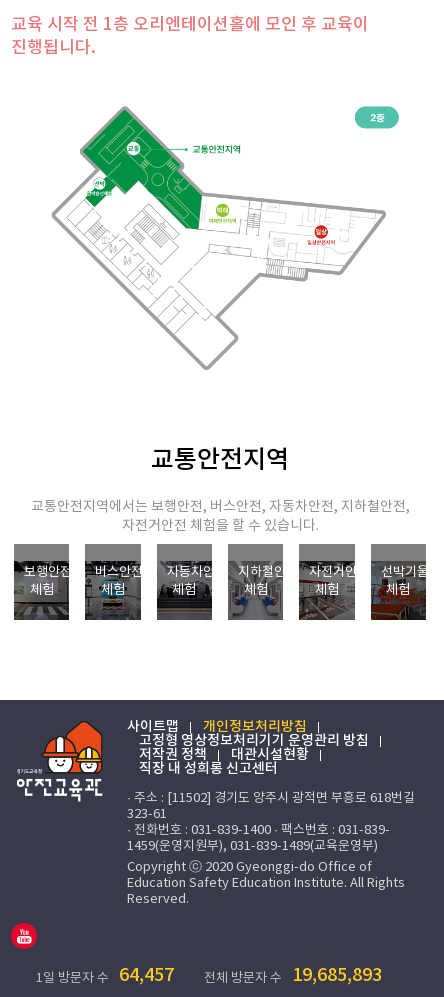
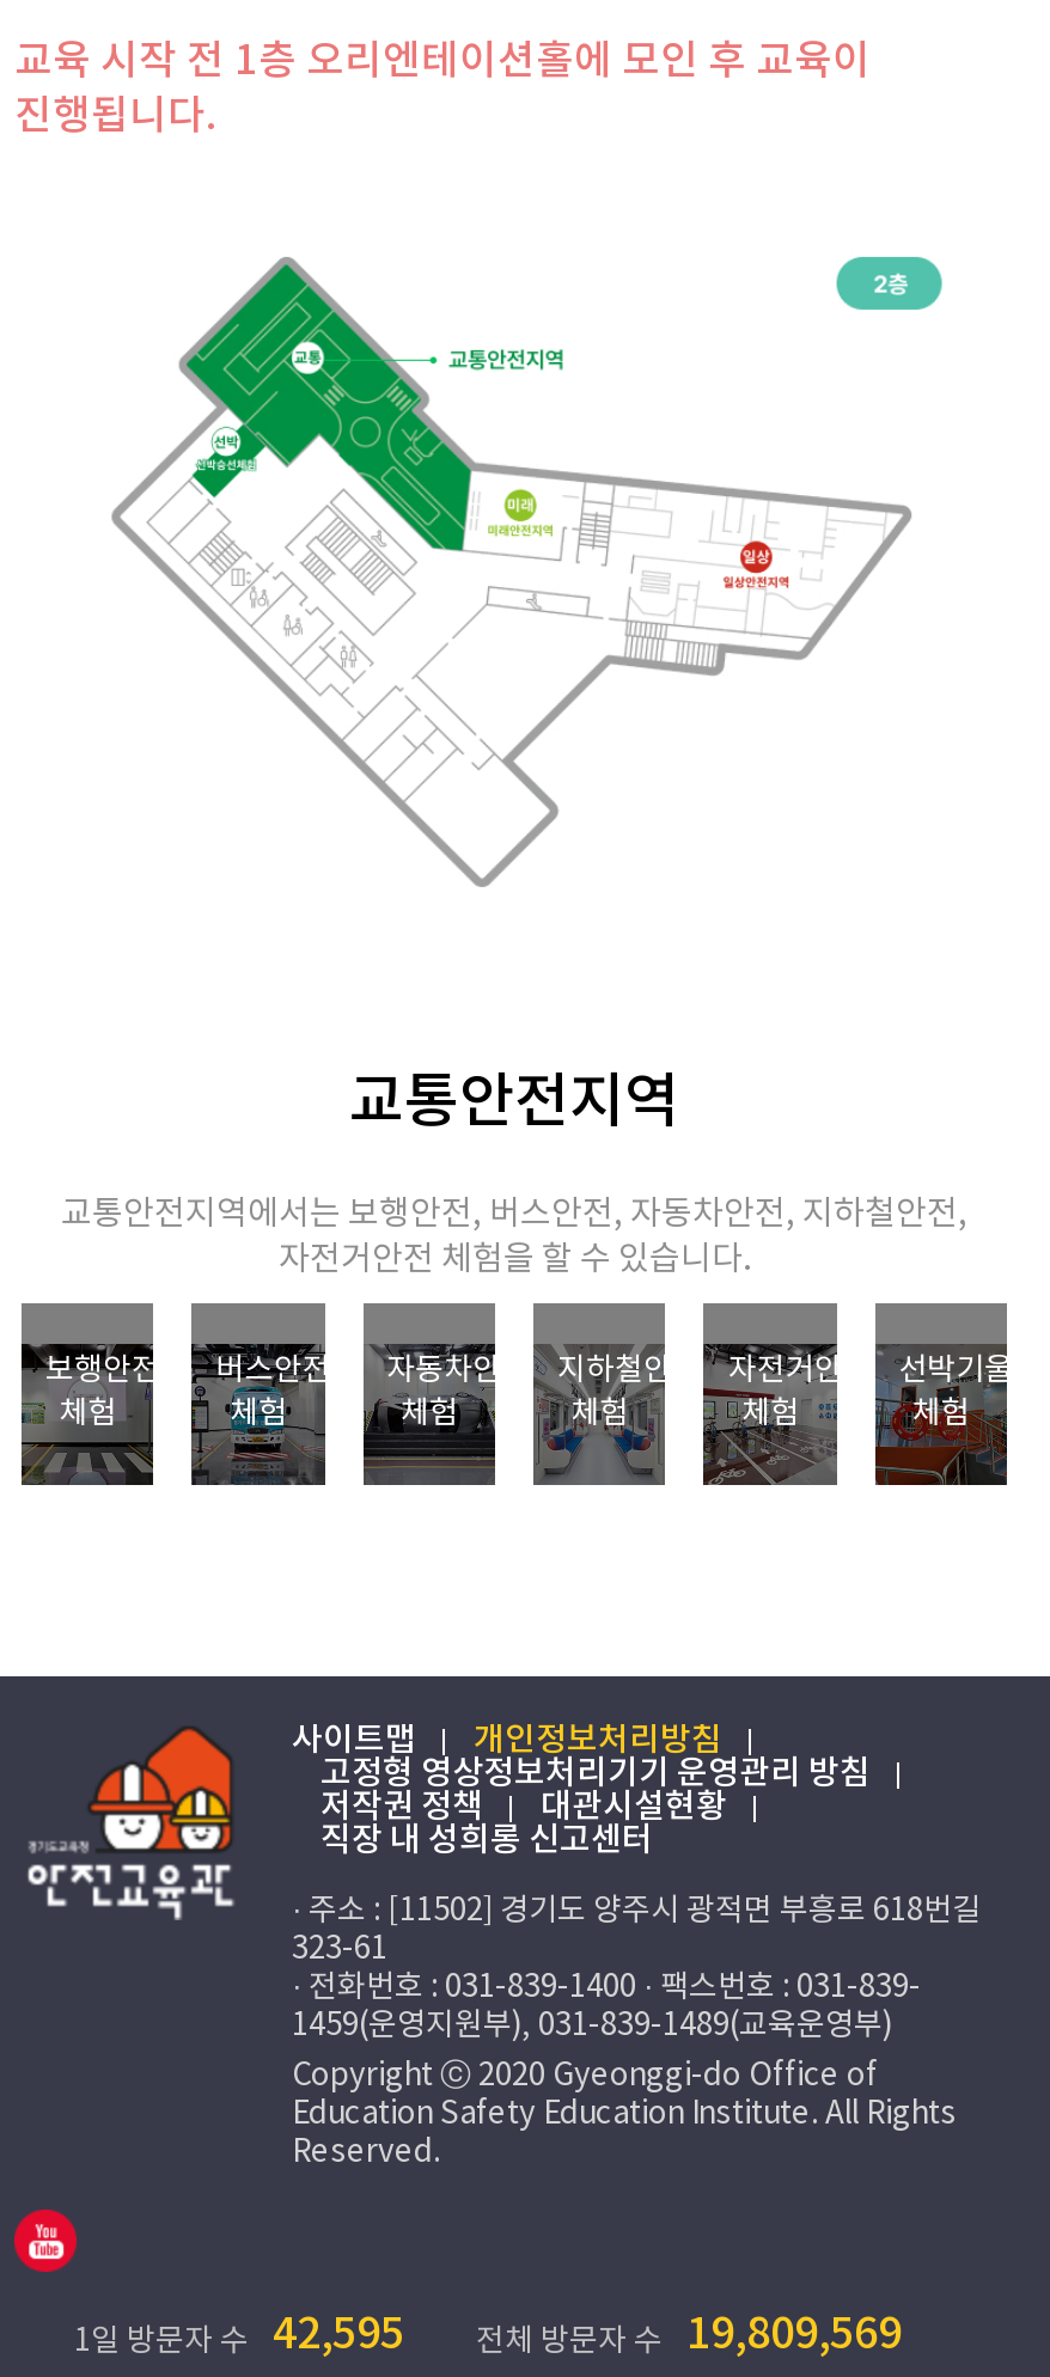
- 64,457
+ 42,595

- 19,685,893
+ 19,809,569
